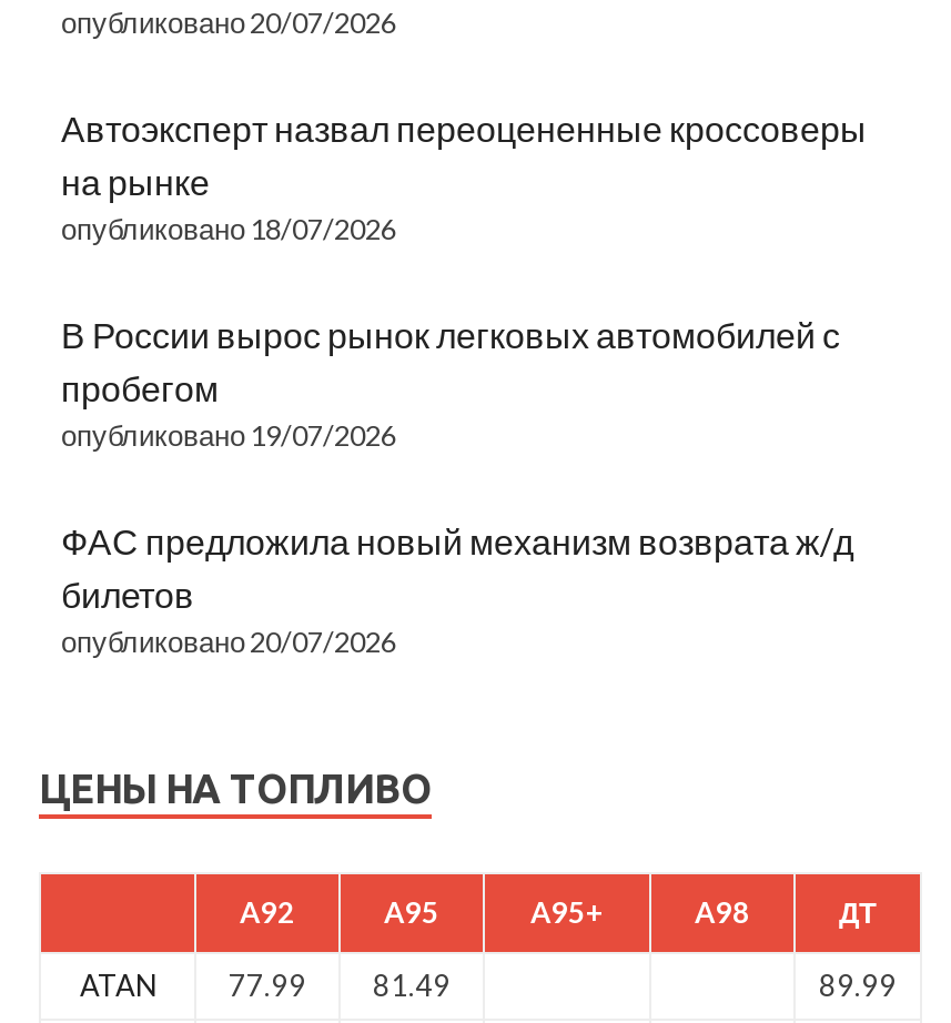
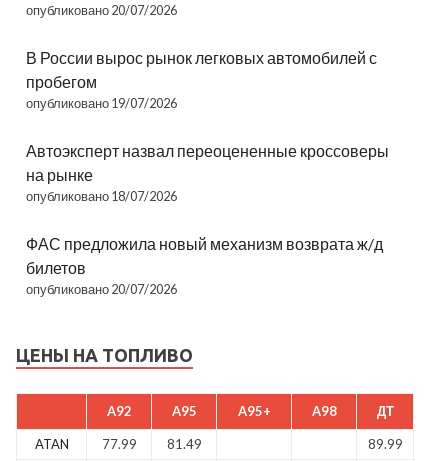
moved down: Автоэксперт назвал переоцененные кроссоверы | на рынке | опубликовано 18/07/2026

moved up: В России вырос рынок легковых автомобилей с | пробегом | опубликовано 19/07/2026
